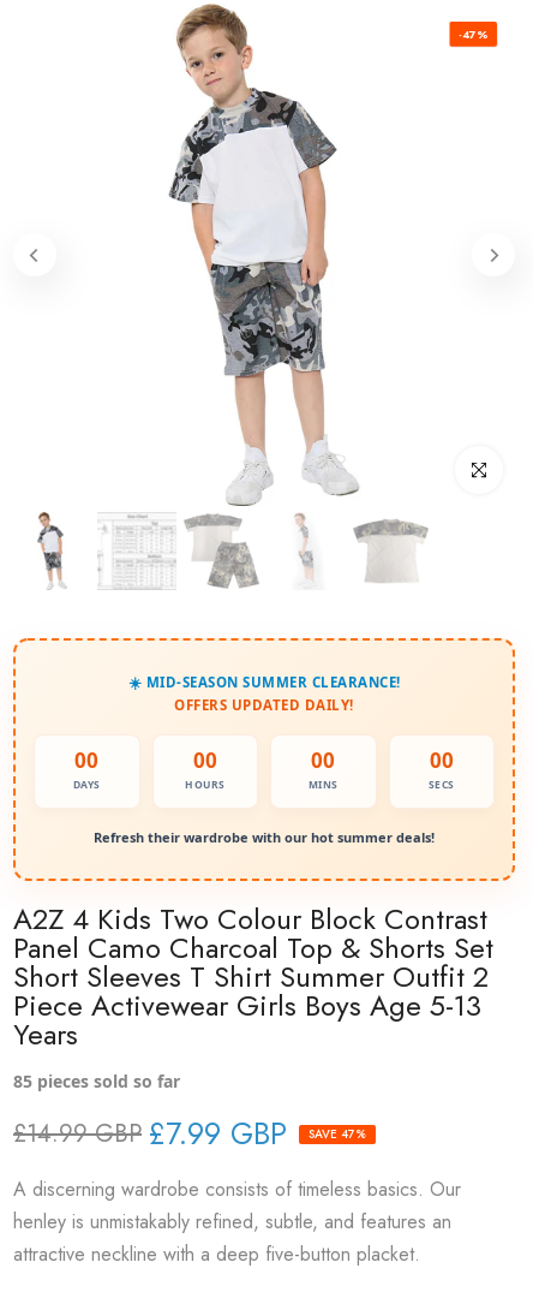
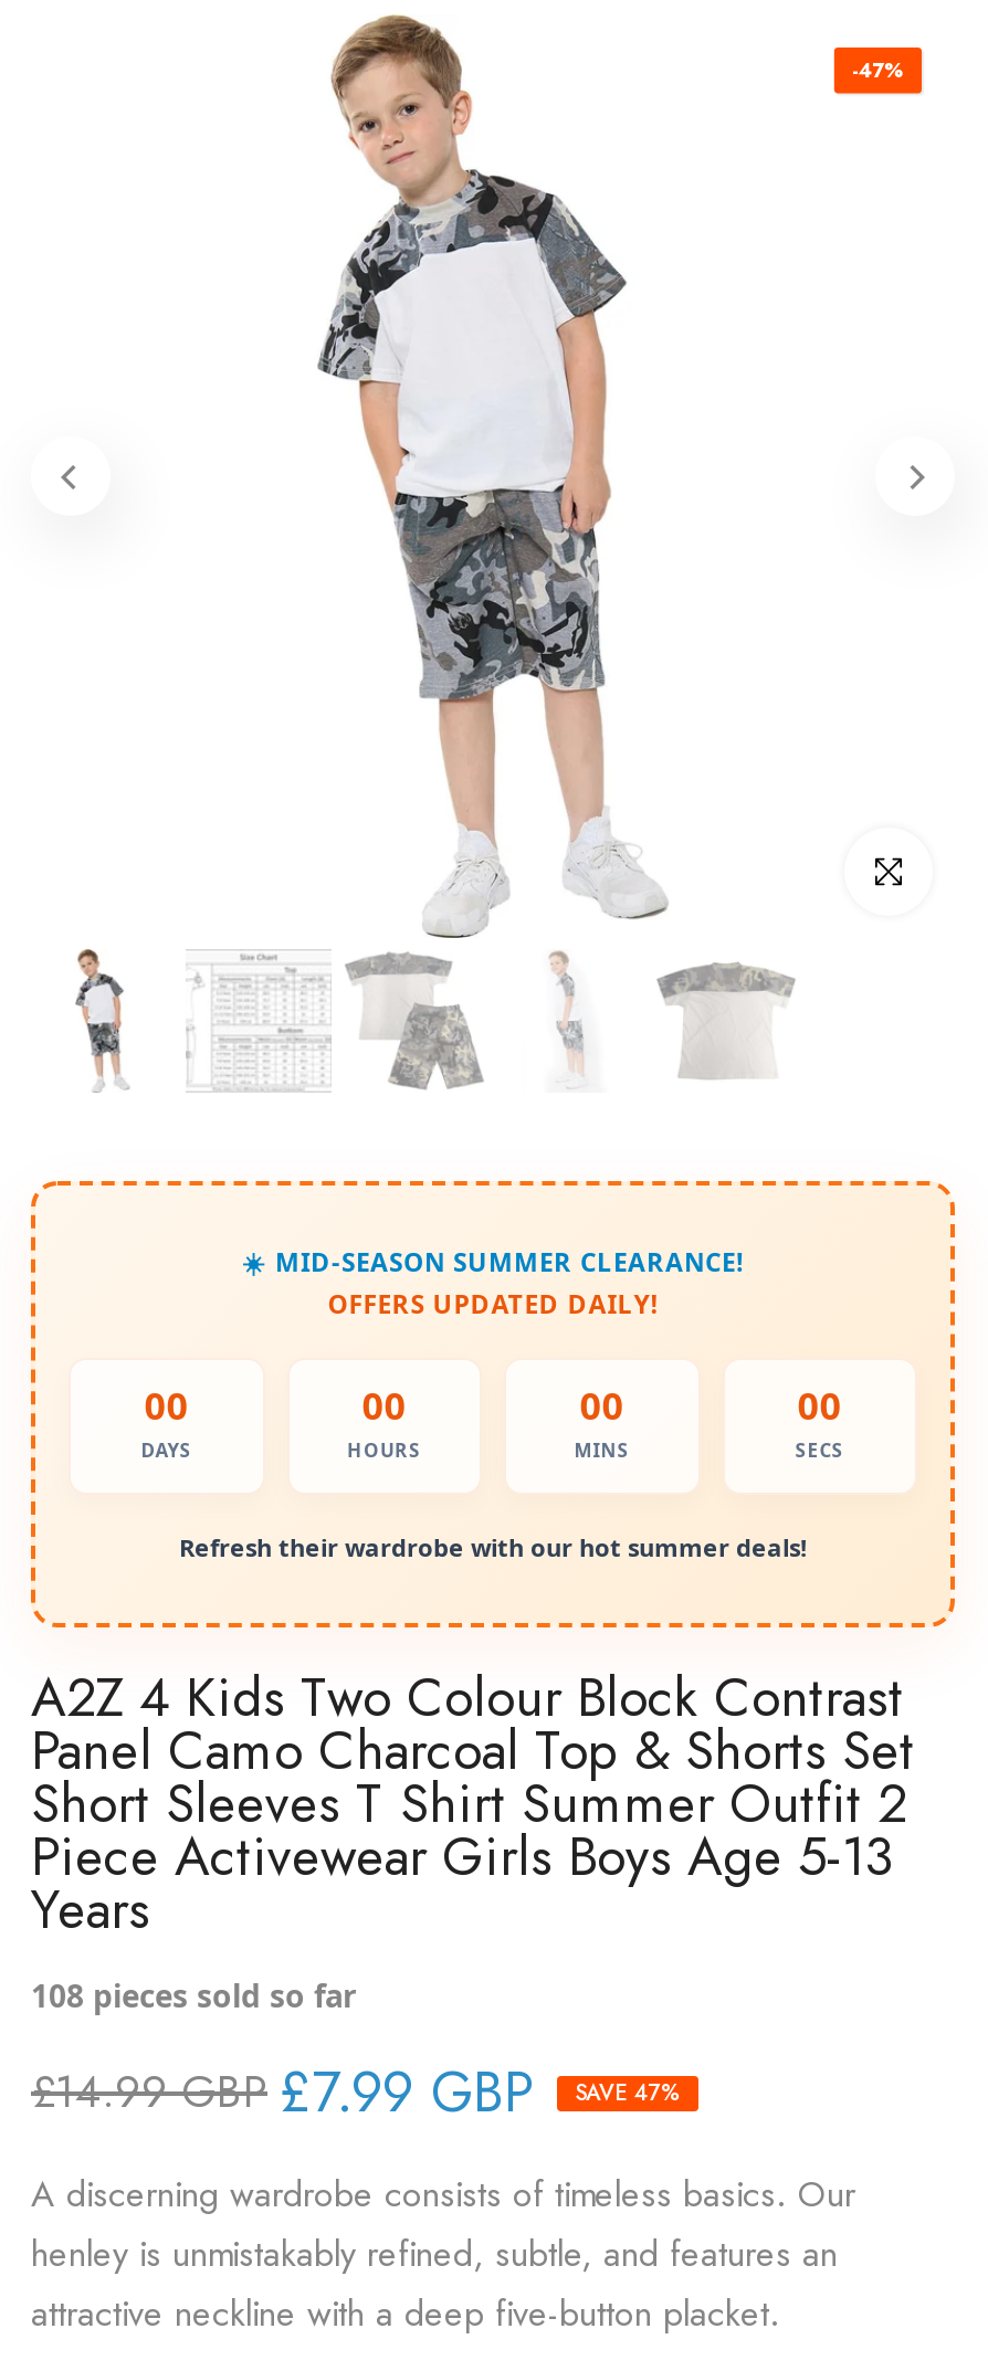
- 85 pieces sold so far
+ 108 pieces sold so far
